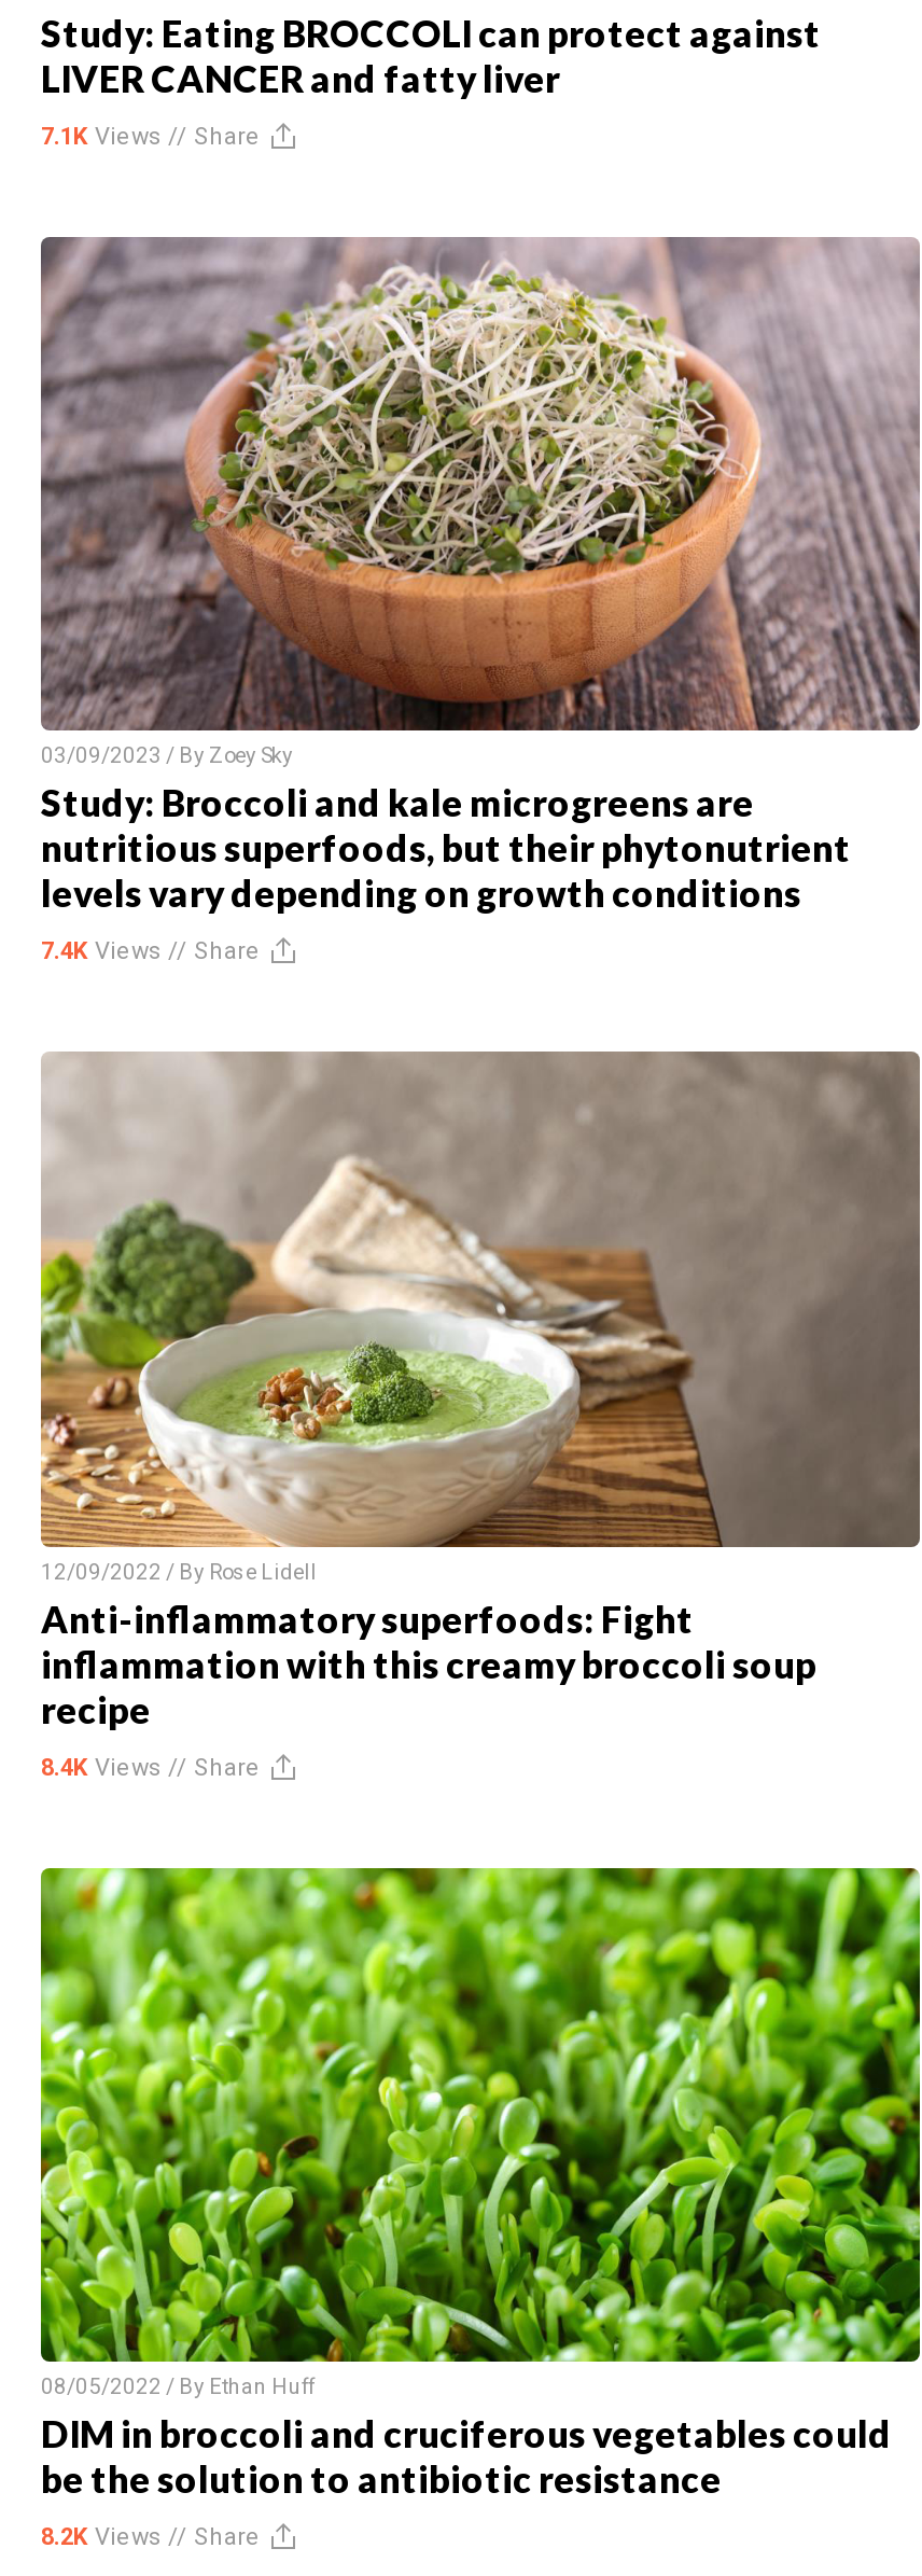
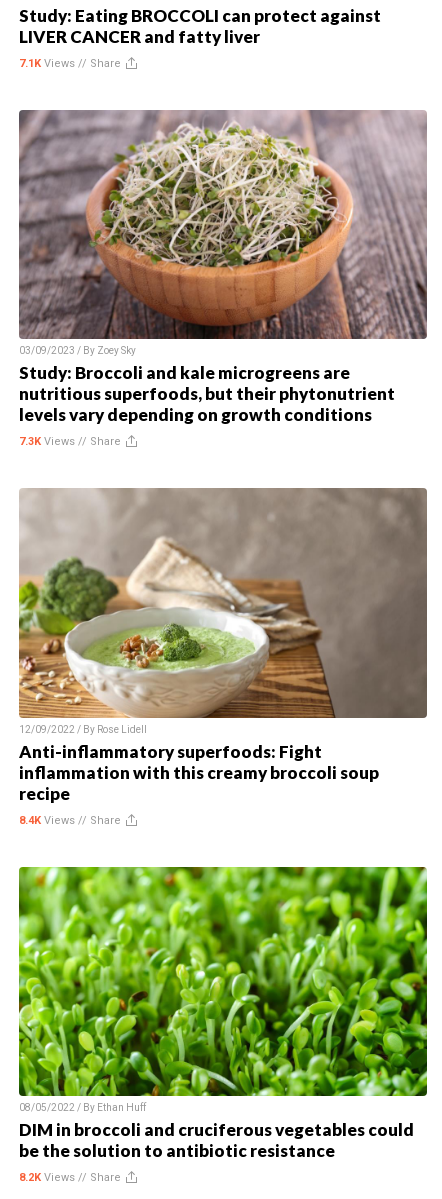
- 7.4K Views // Share
+ 7.3K Views // Share
